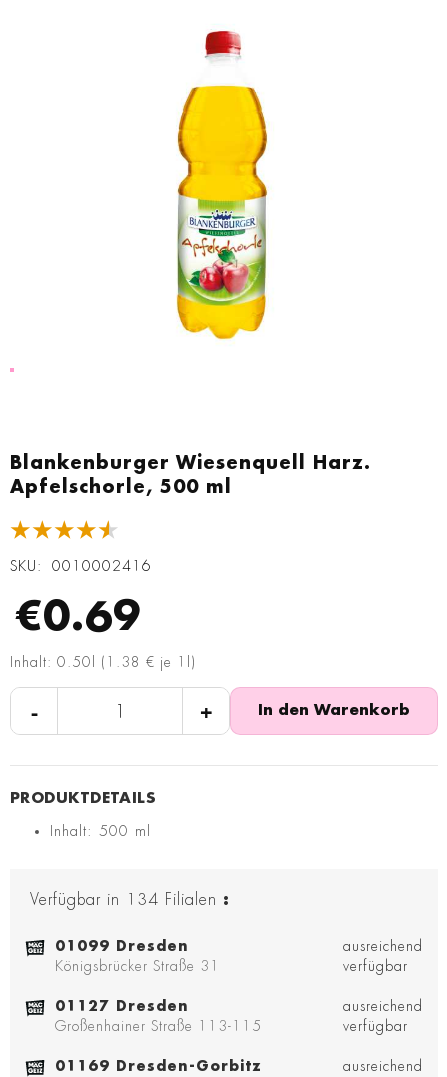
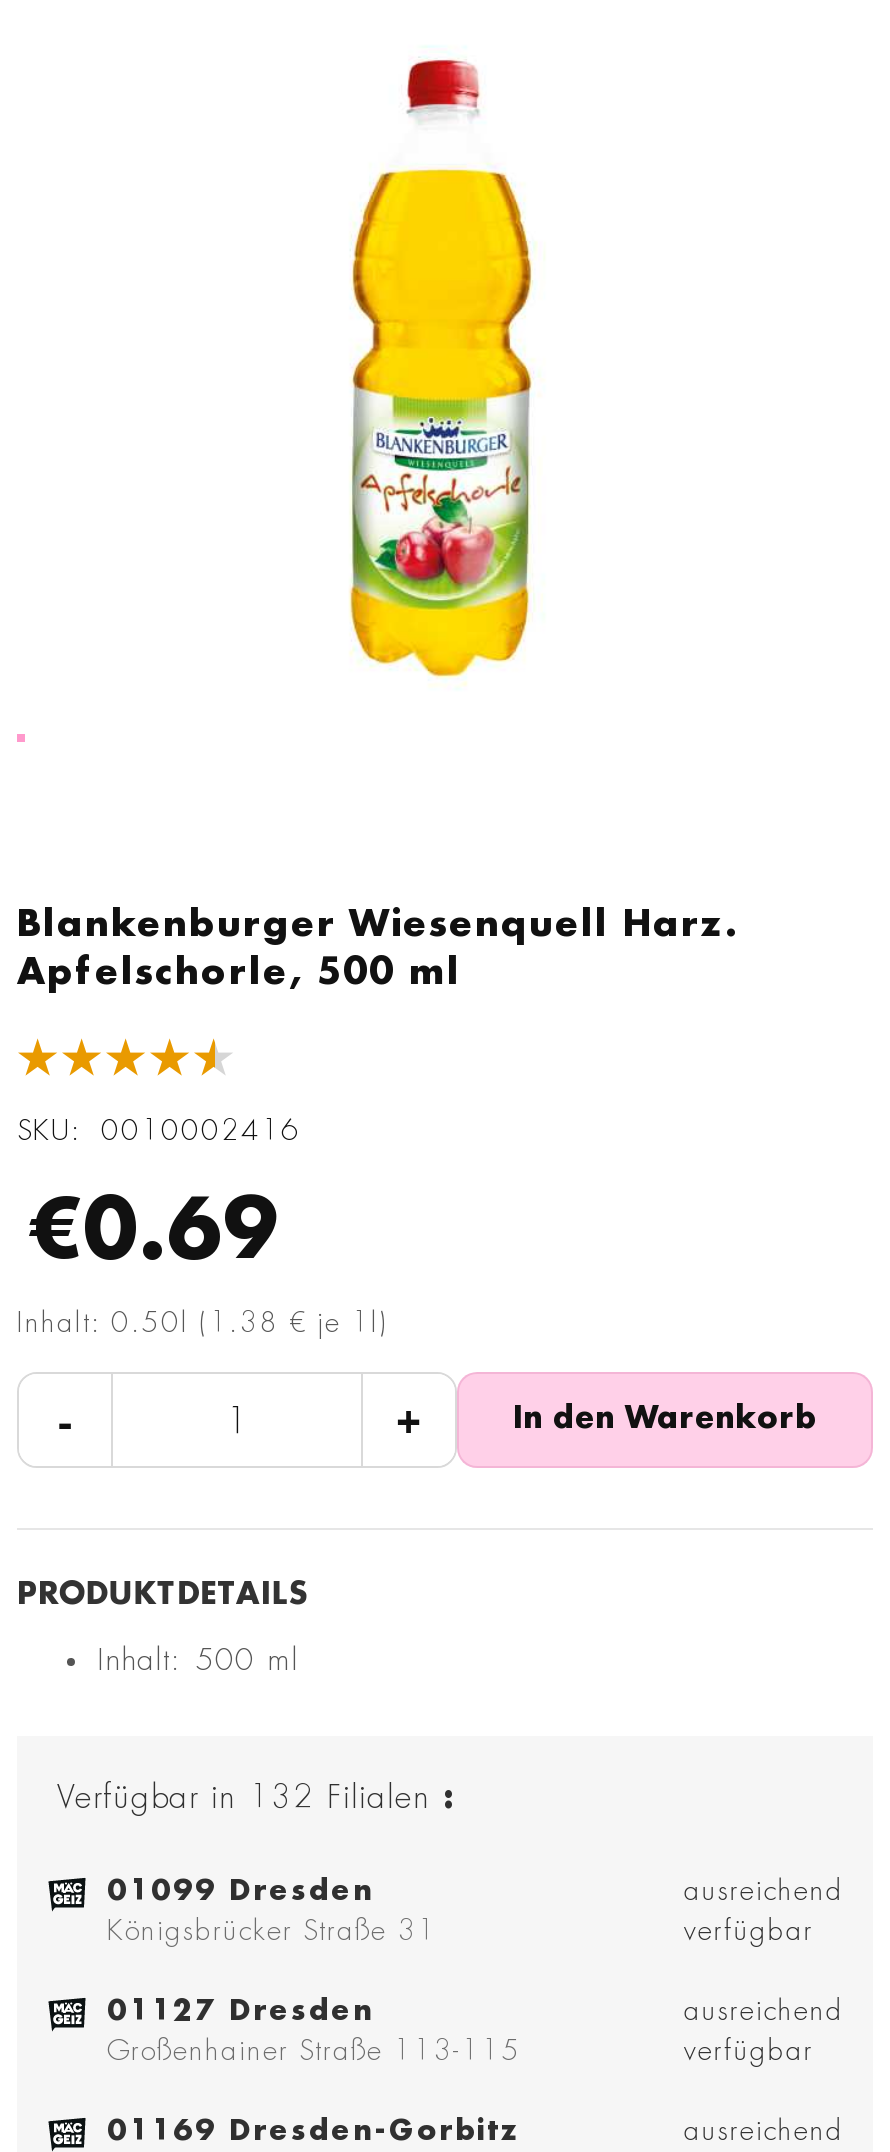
- Verfügbar in 134 Filialen :
+ Verfügbar in 132 Filialen :
